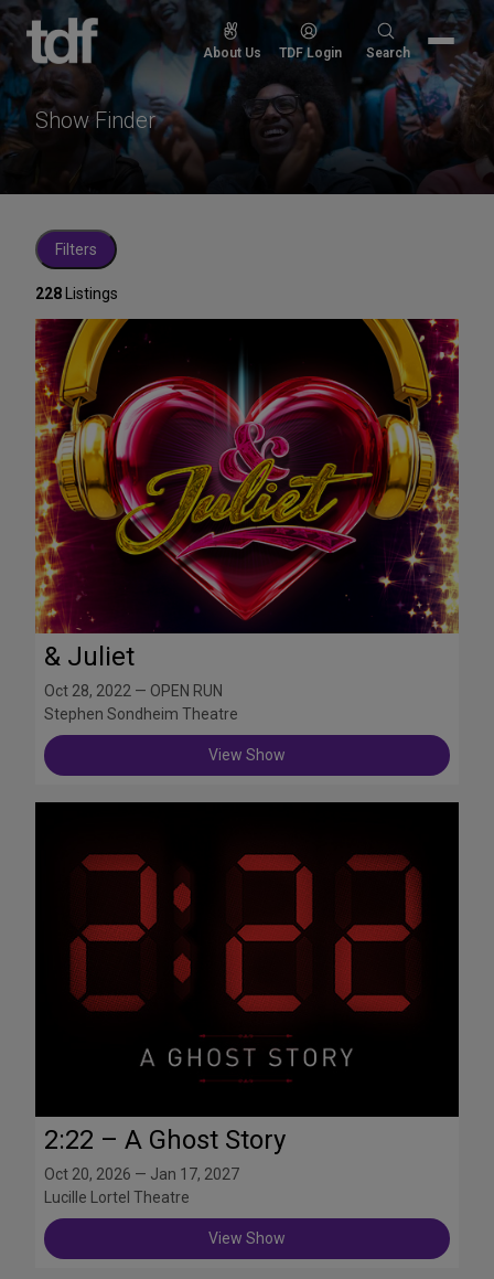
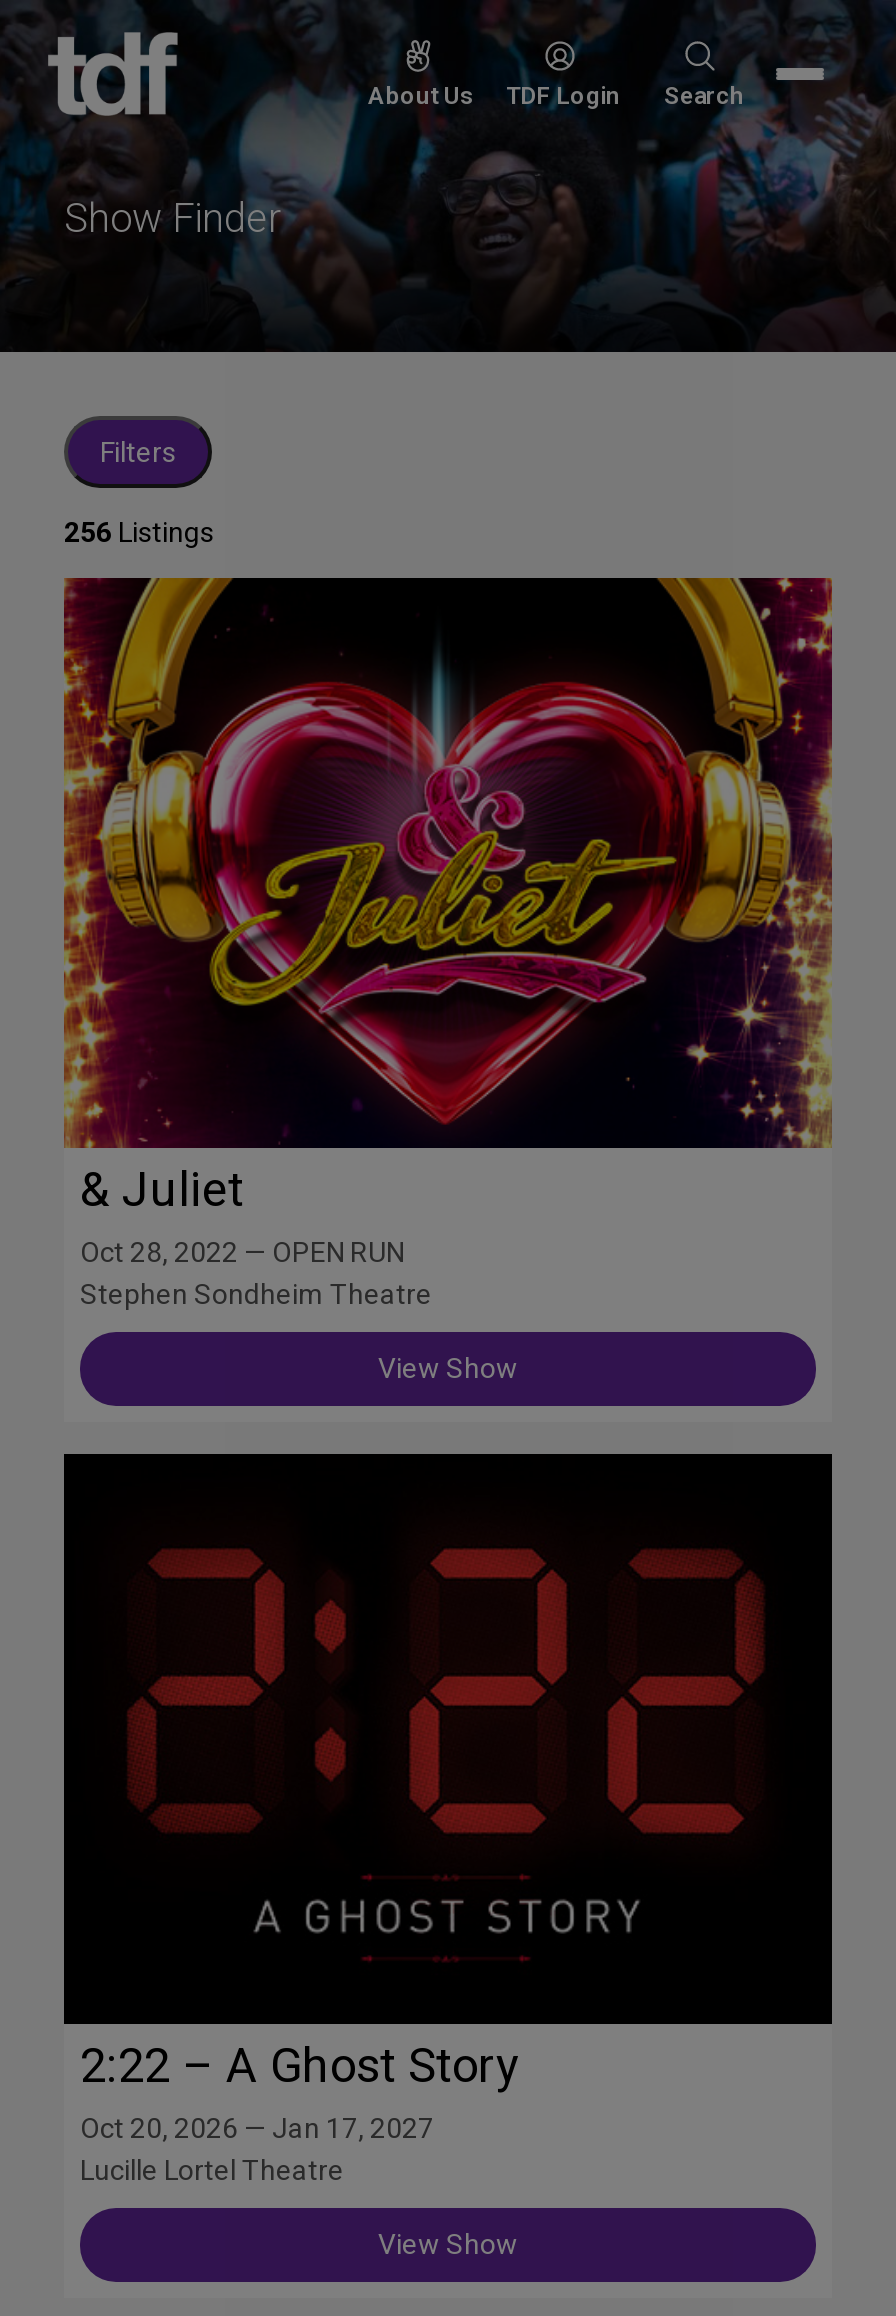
- 228 Listings
+ 256 Listings
